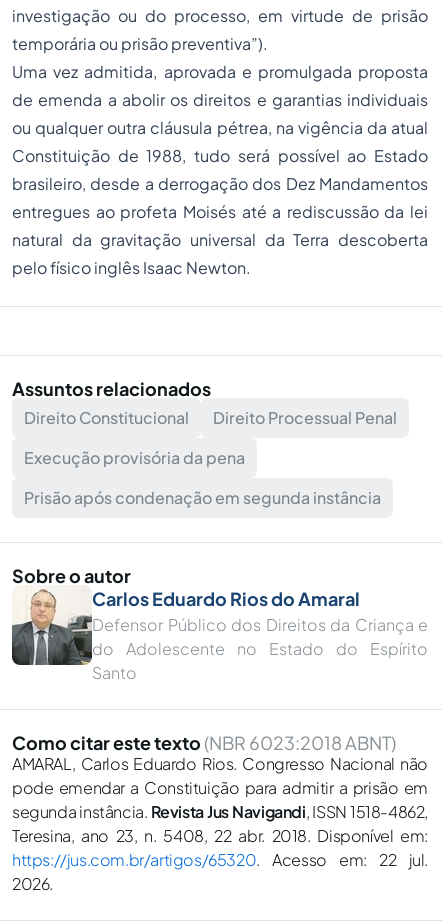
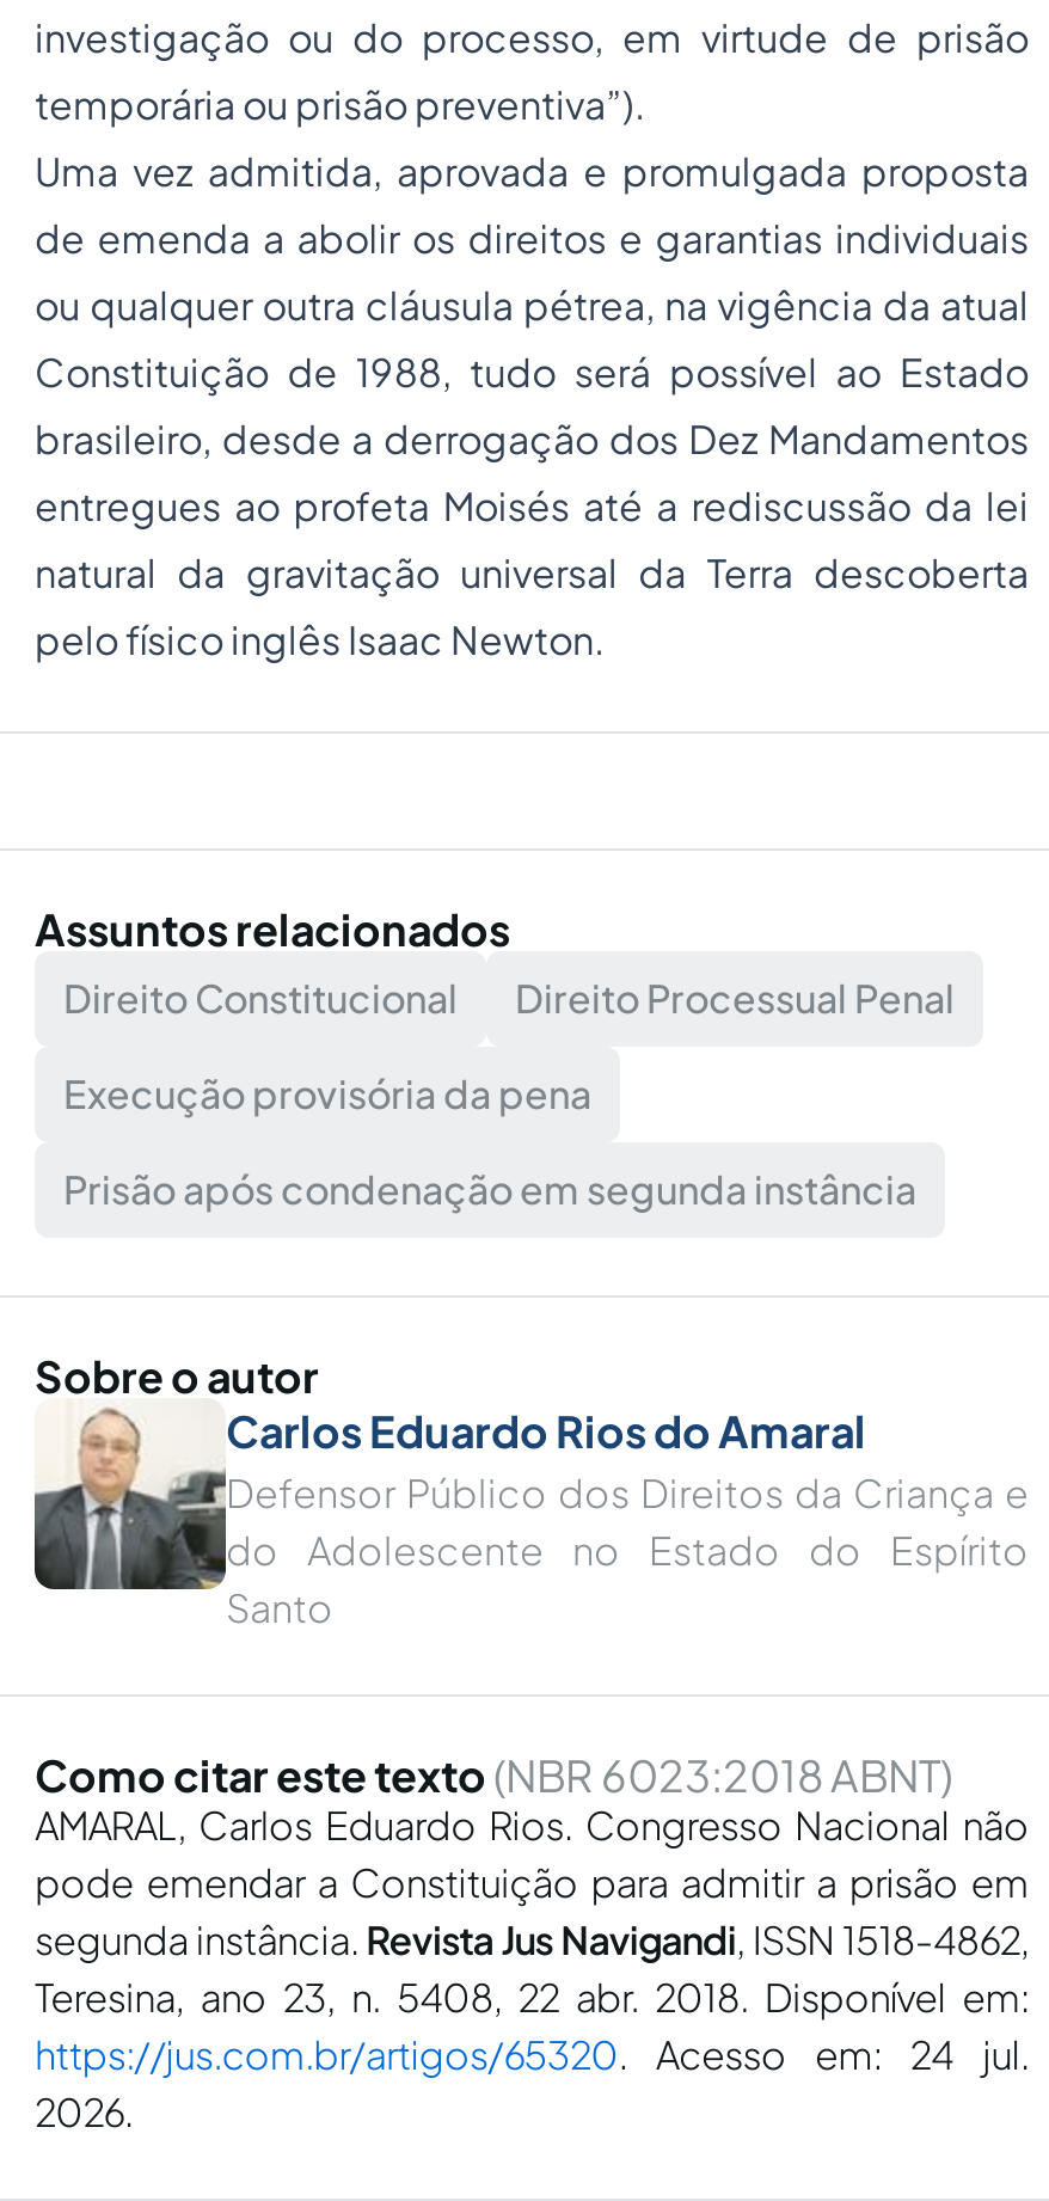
- https://jus.com.br/artigos/65320. Acesso em: 22 jul.
+ https://jus.com.br/artigos/65320. Acesso em: 24 jul.
